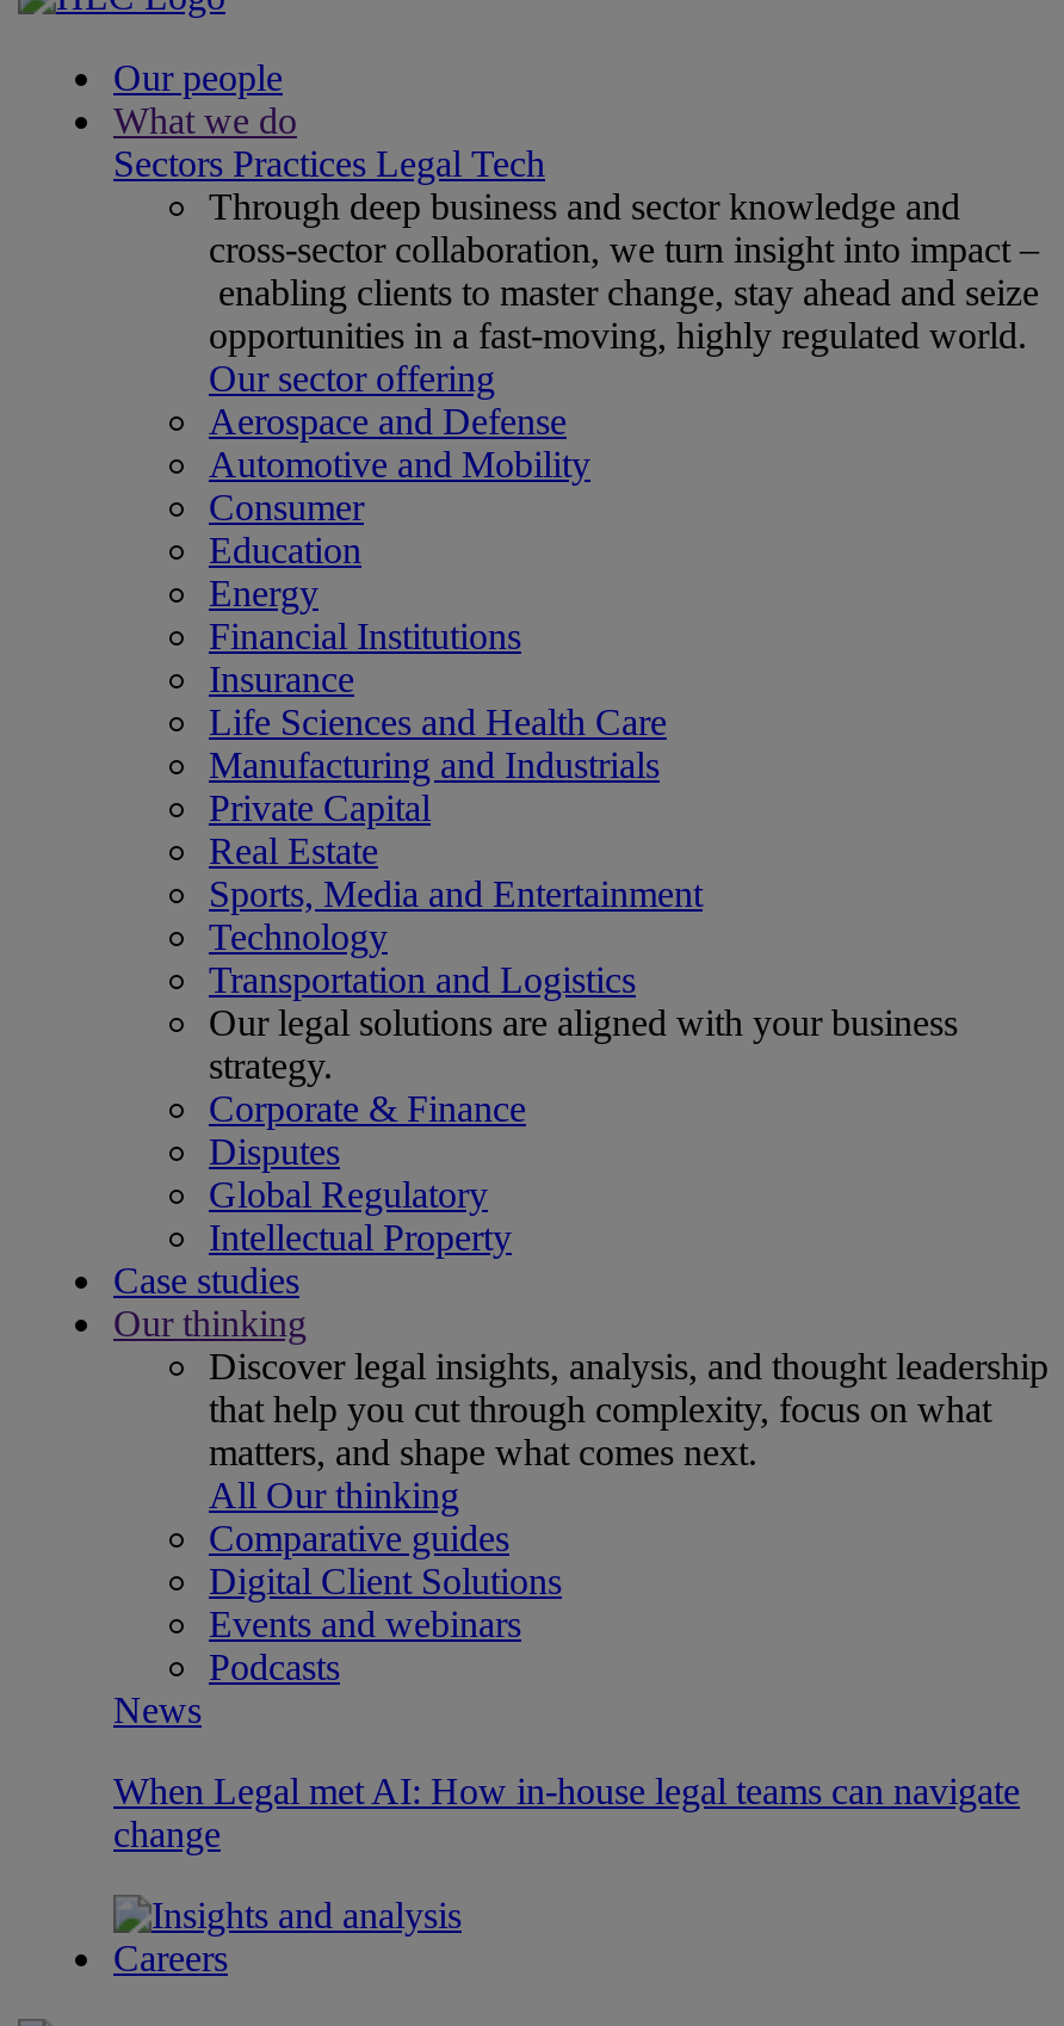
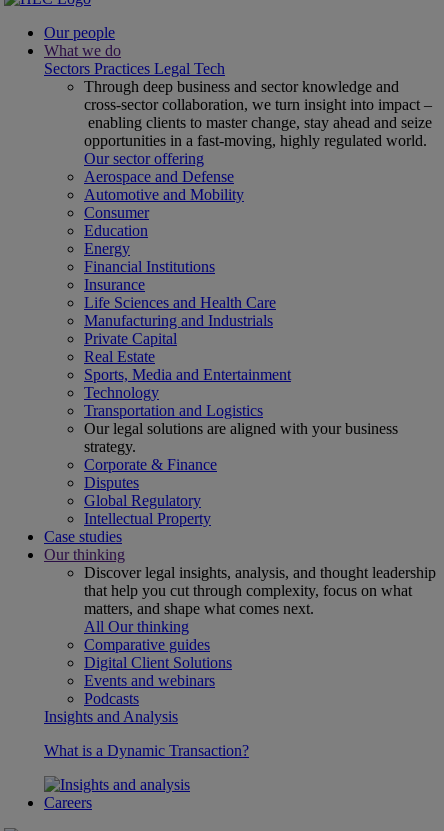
- News
+ Insights and Analysis

- When Legal met AI: How in-house legal teams can navigate
- change
+ What is a Dynamic Transaction?
